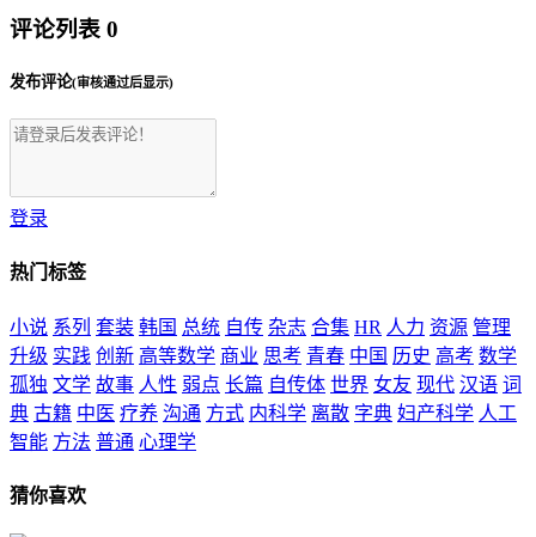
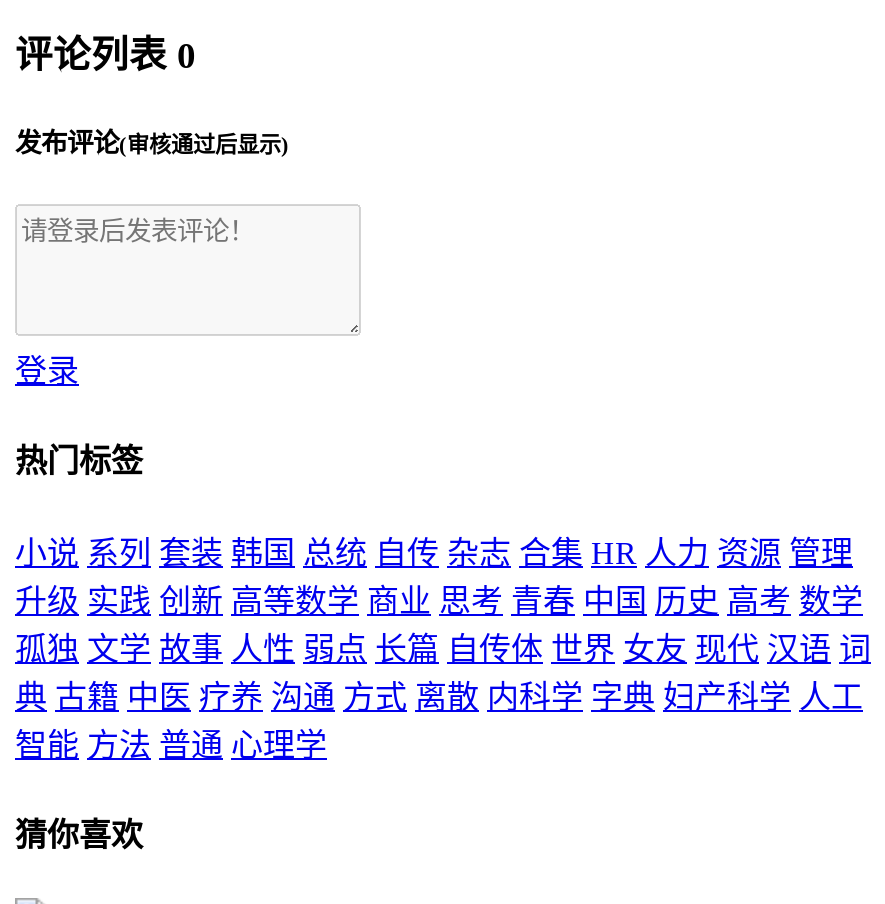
- 典 古籍 中医 疗养 沟通 方式 内科学 离散 字典 妇产科学 人工
+ 典 古籍 中医 疗养 沟通 方式 离散 内科学 字典 妇产科学 人工
